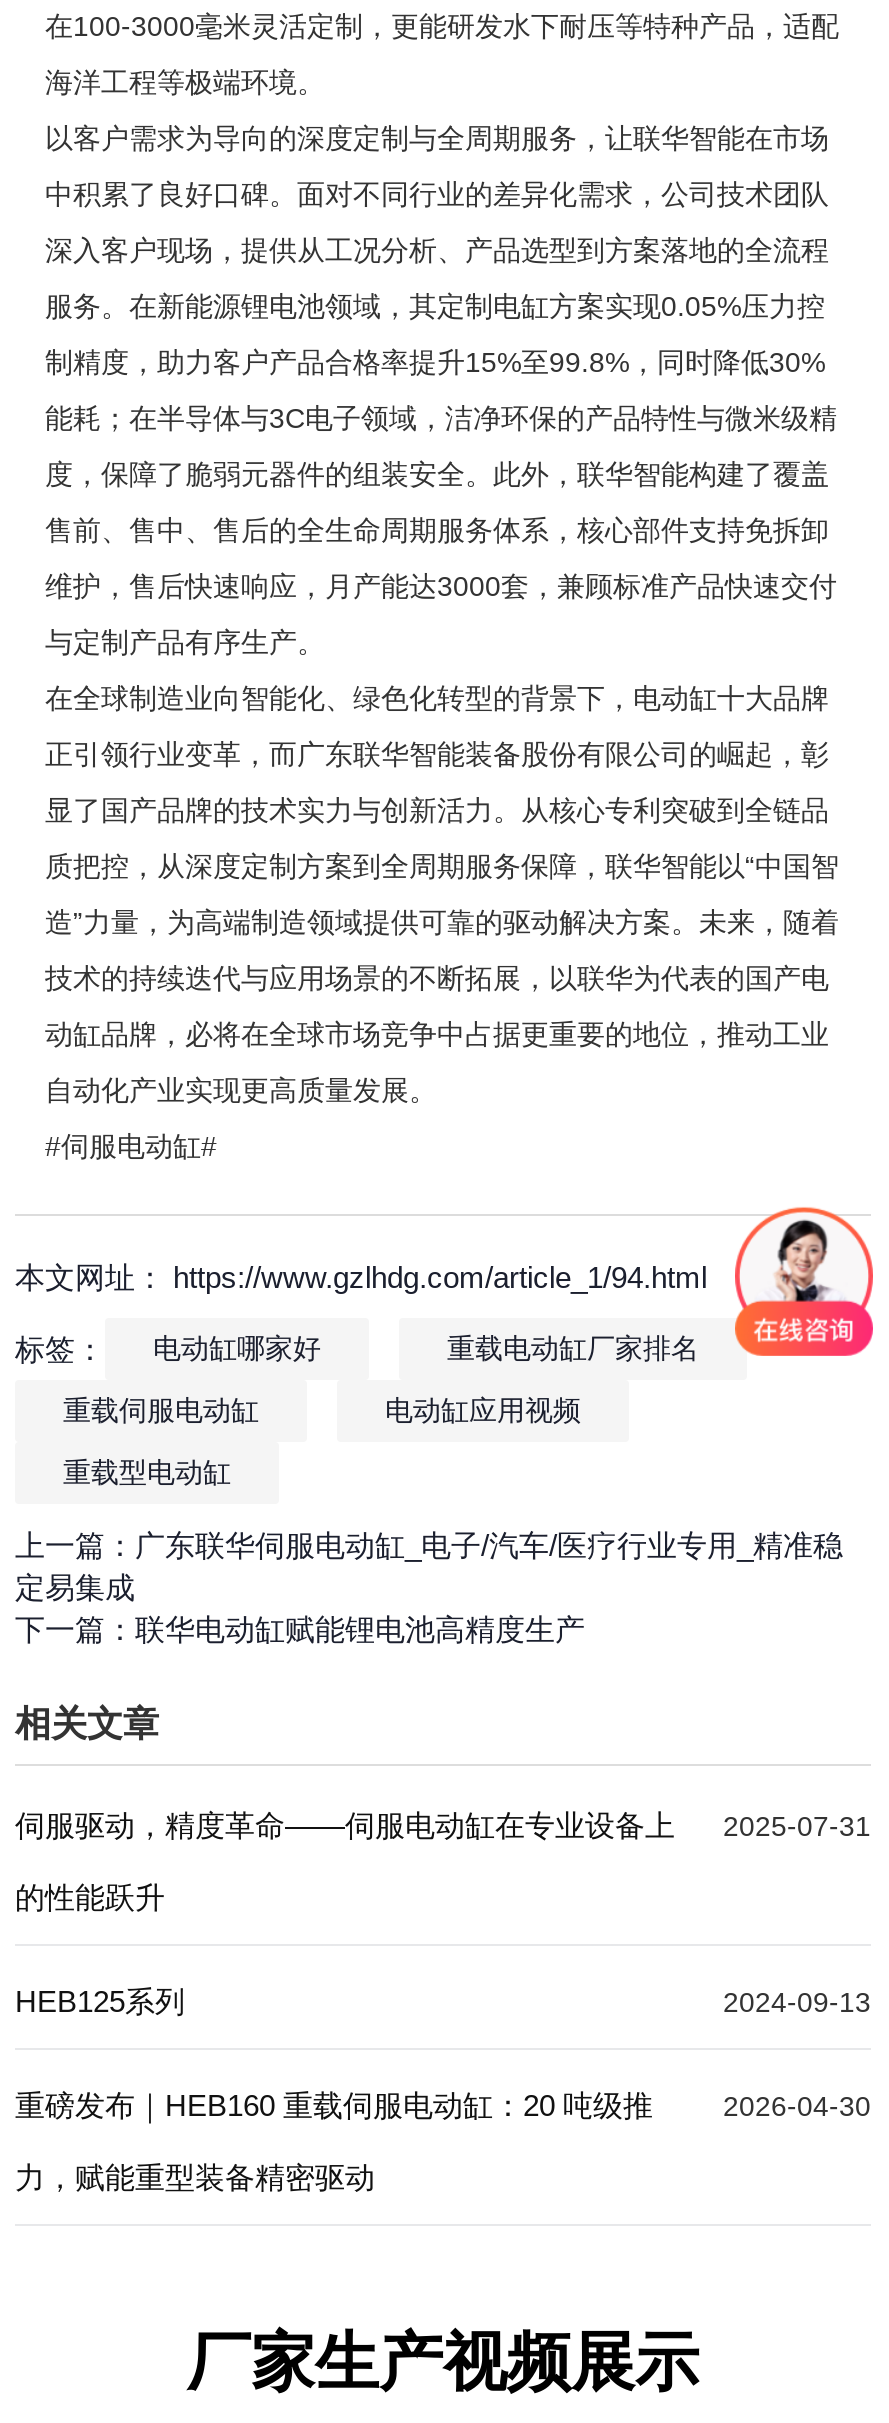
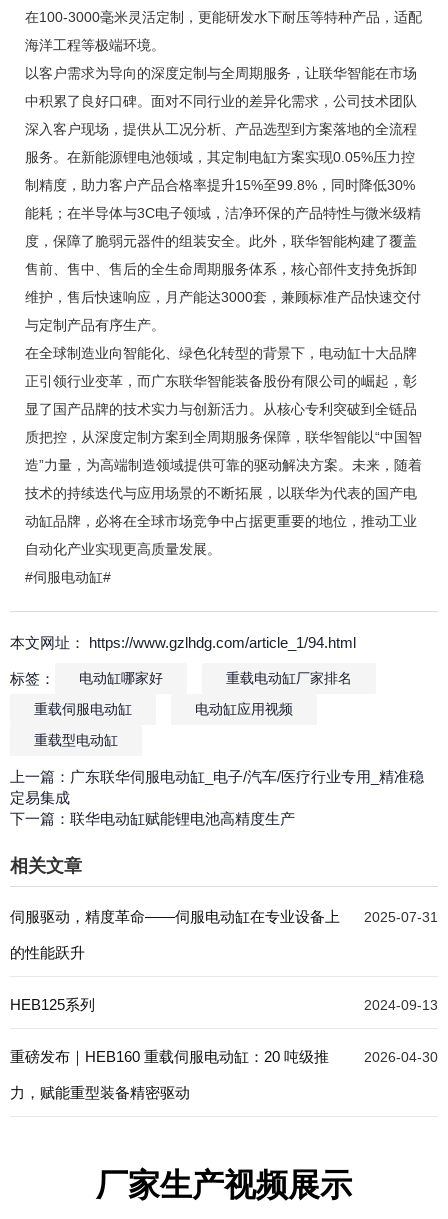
- [image]
